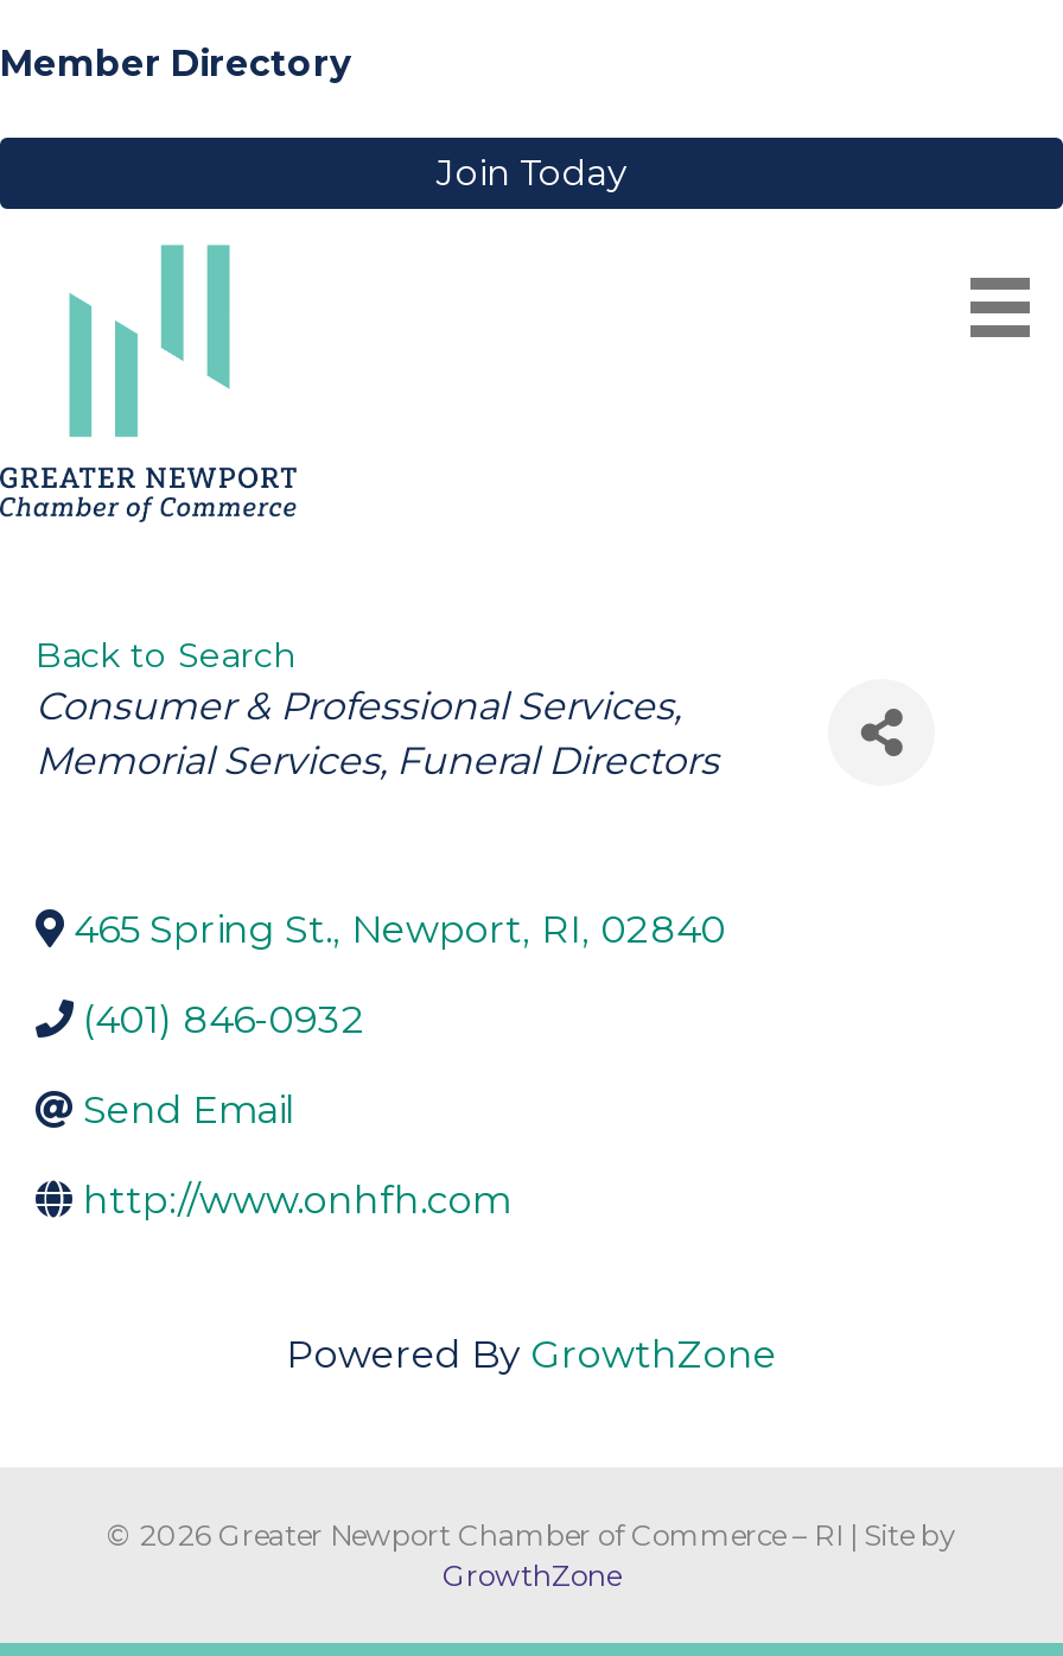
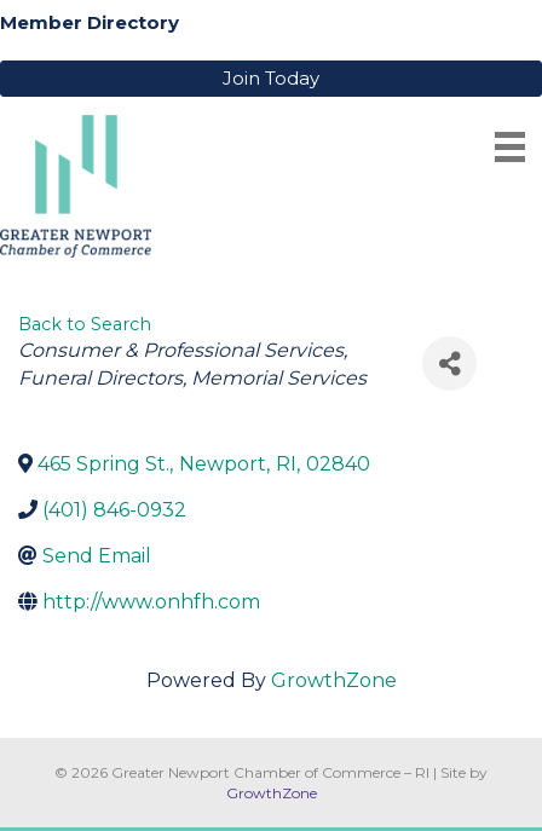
- Memorial Services Funeral Directors
+ Funeral Directors Memorial Services
